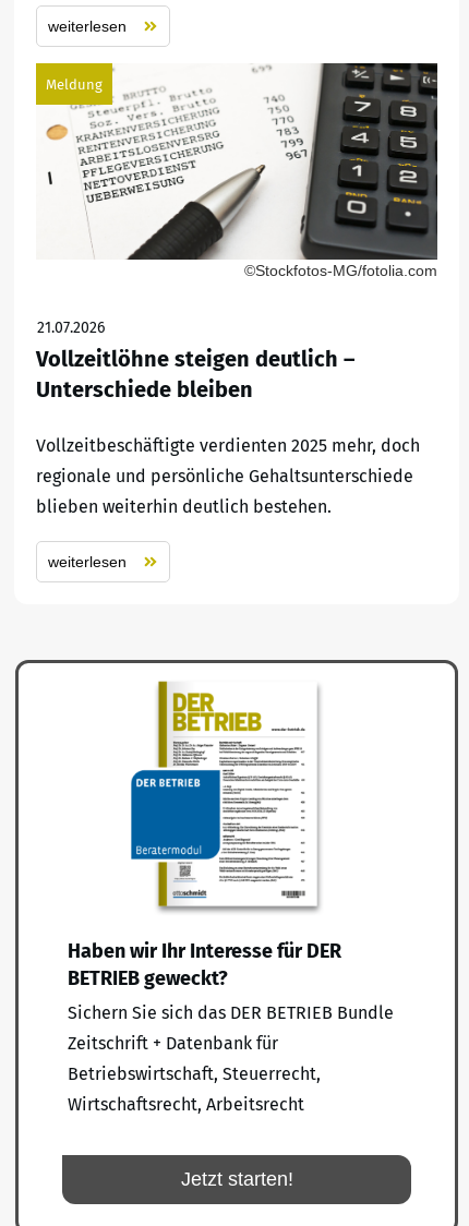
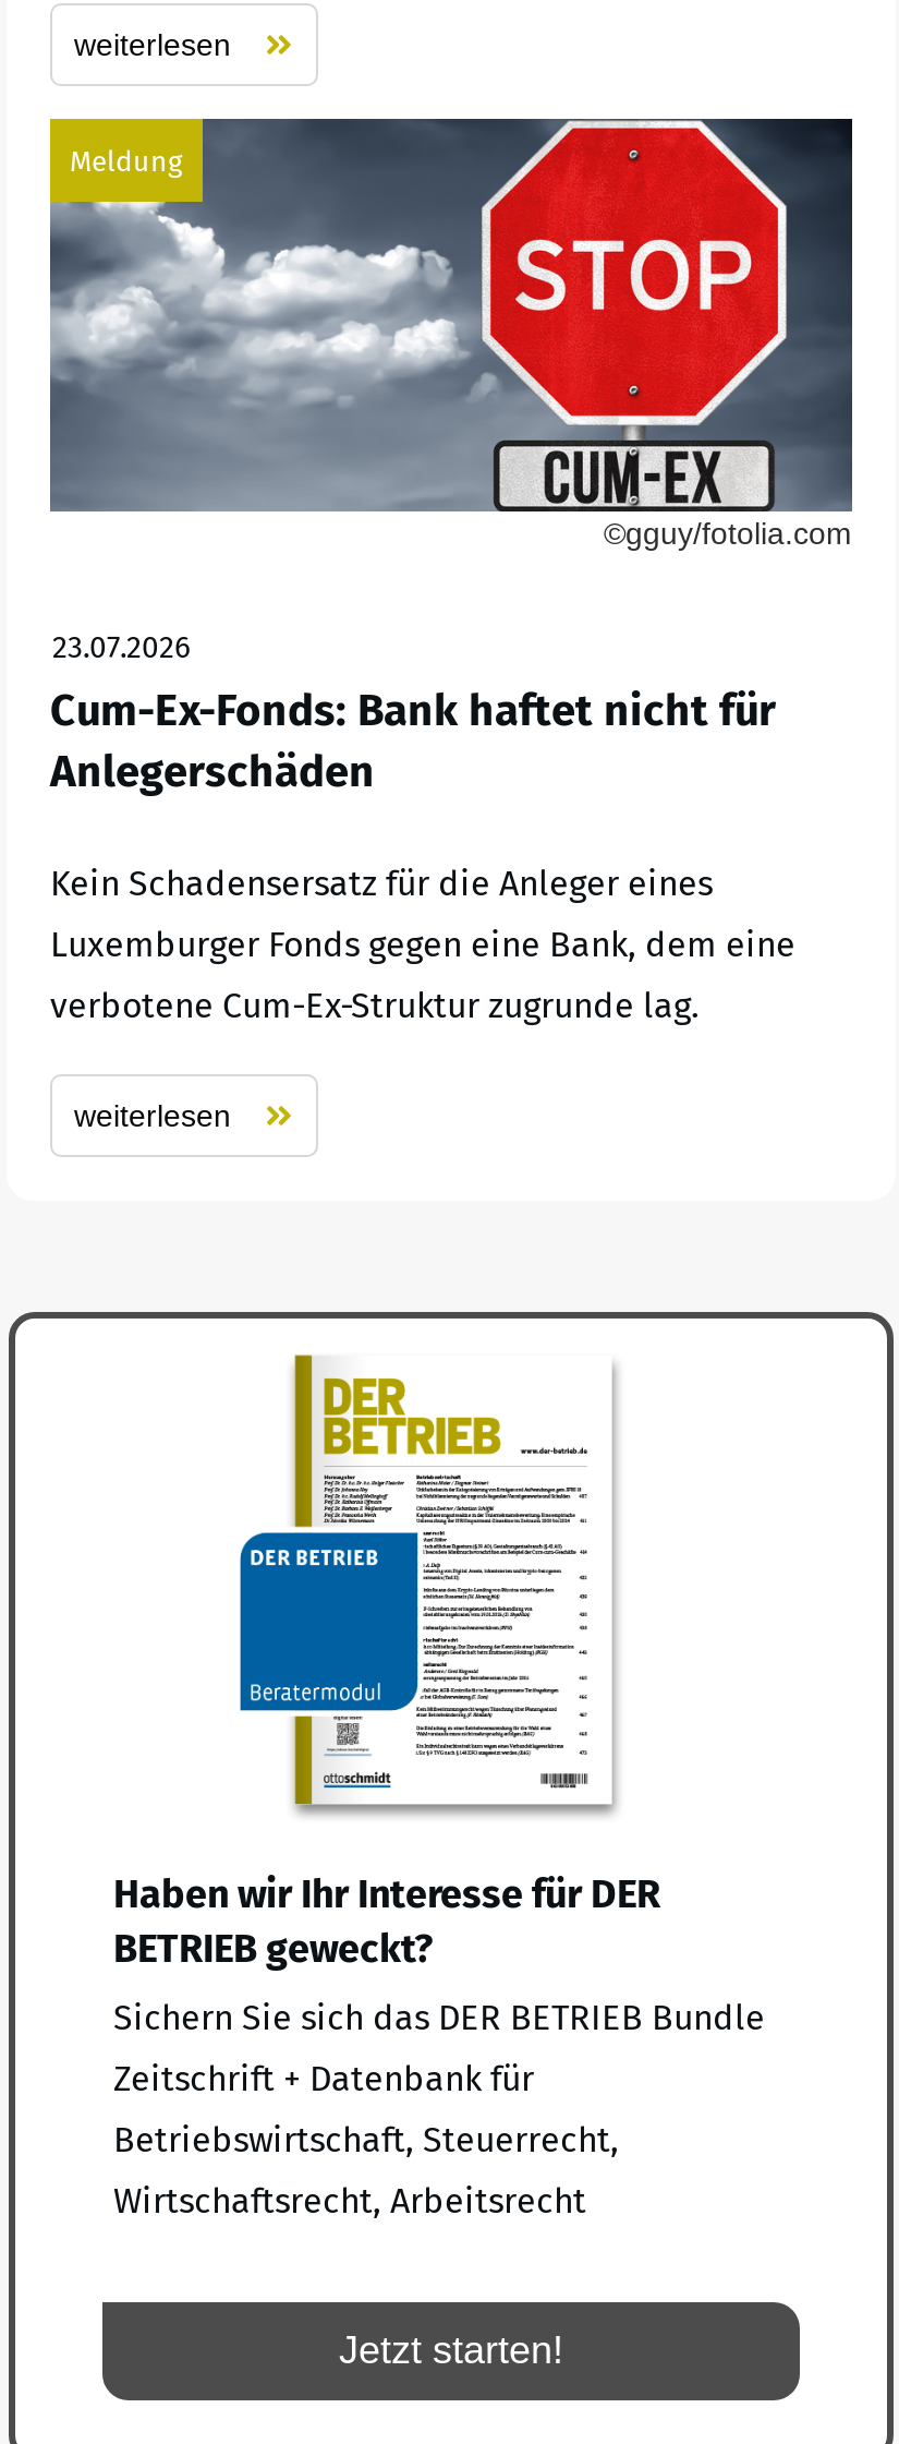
- [image]
- ©Stockfotos-MG/fotolia.com
+ [image]
+ ©gguy/fotolia.com

- 21.07.2026
- Vollzeitlöhne steigen deutlich –
- Unterschiede bleiben
+ 23.07.2026
+ Cum-Ex-Fonds: Bank haftet nicht für
+ Anlegerschäden

- Vollzeitbeschäftigte verdienten 2025 mehr, doch
+ Kein Schadensersatz für die Anleger eines

- regionale und persönliche Gehaltsunterschiede
+ Luxemburger Fonds gegen eine Bank, dem eine

- blieben weiterhin deutlich bestehen.
+ verbotene Cum-Ex-Struktur zugrunde lag.
